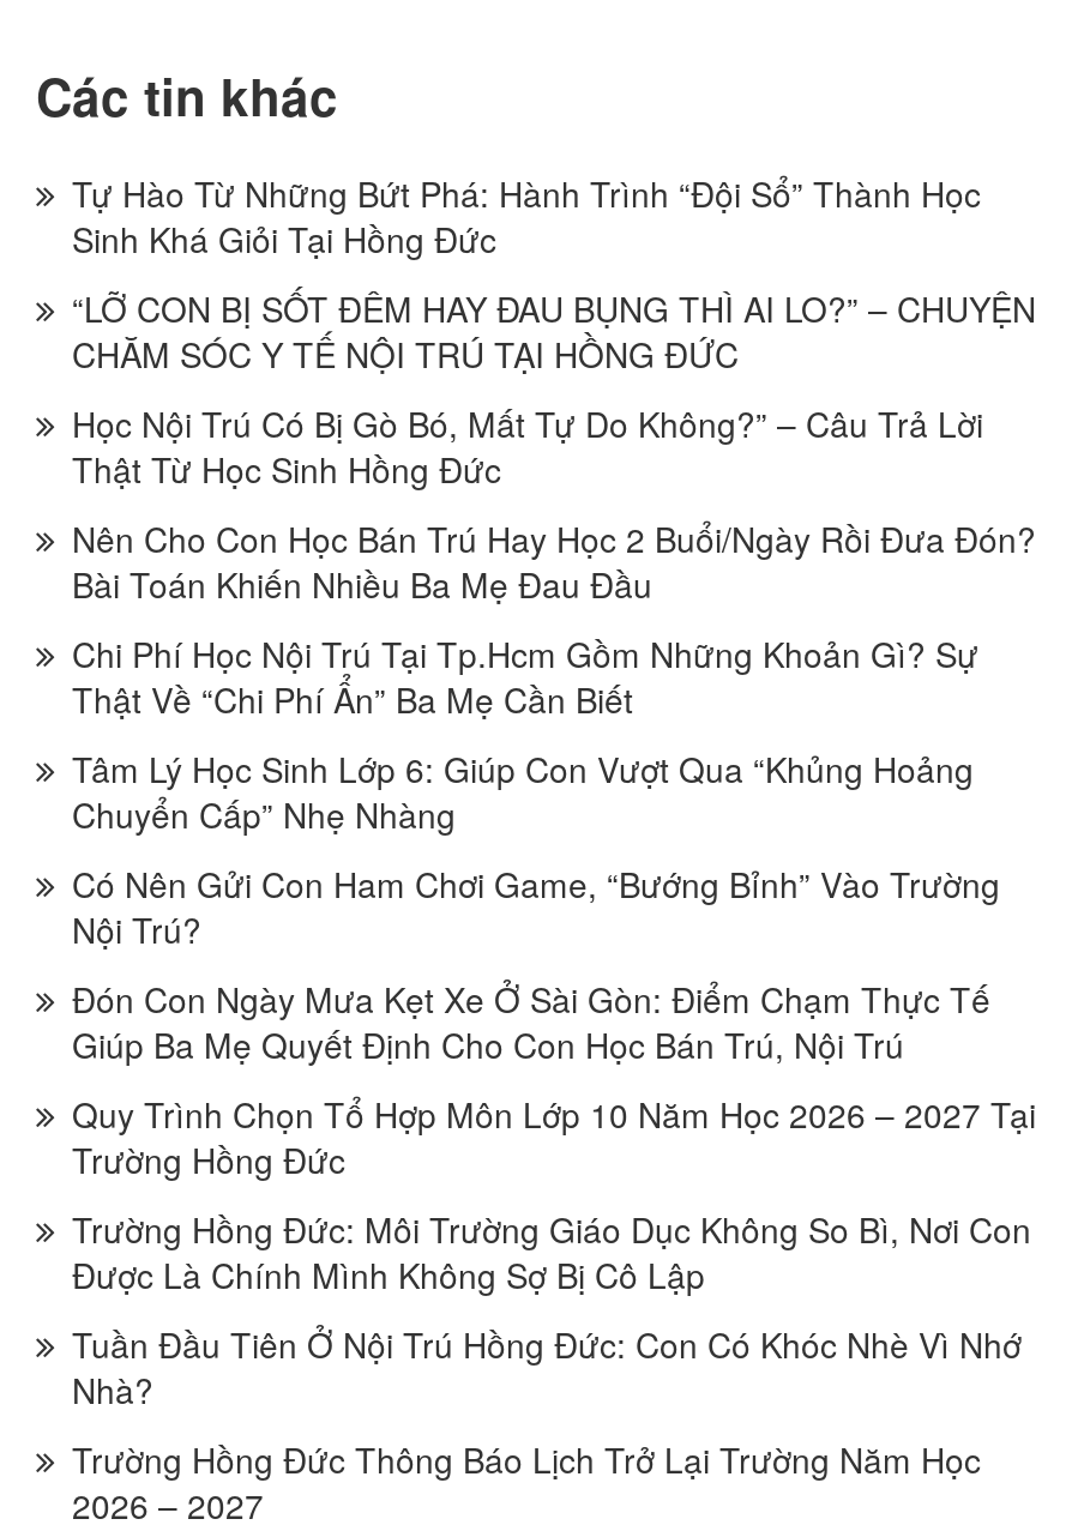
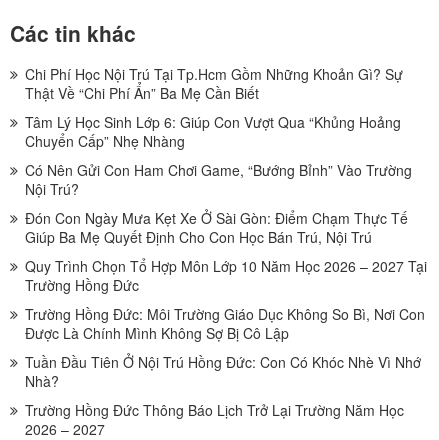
- Tự Hào Từ Những Bứt Phá: Hành Trình “Đội Sổ” Thành Học
- Sinh Khá Giỏi Tại Hồng Đức
- “LỠ CON BỊ SỐT ĐÊM HAY ĐAU BỤNG THÌ AI LO?” – CHUYỆN
- CHĂM SÓC Y TẾ NỘI TRÚ TẠI HỒNG ĐỨC
- Học Nội Trú Có Bị Gò Bó, Mất Tự Do Không?” – Câu Trả Lời
- Thật Từ Học Sinh Hồng Đức
- Nên Cho Con Học Bán Trú Hay Học 2 Buổi/Ngày Rồi Đưa Đón?
- Bài Toán Khiến Nhiều Ba Mẹ Đau Đầu
